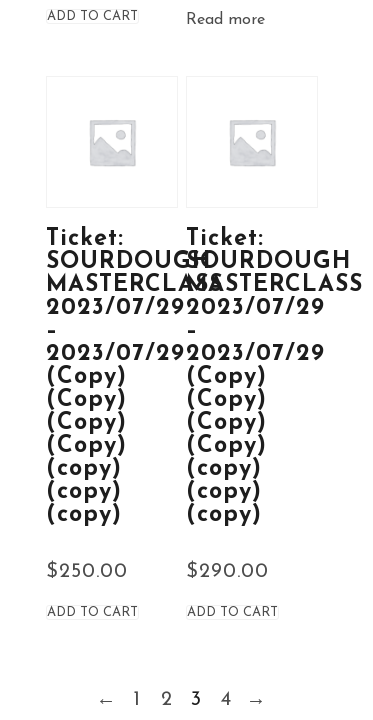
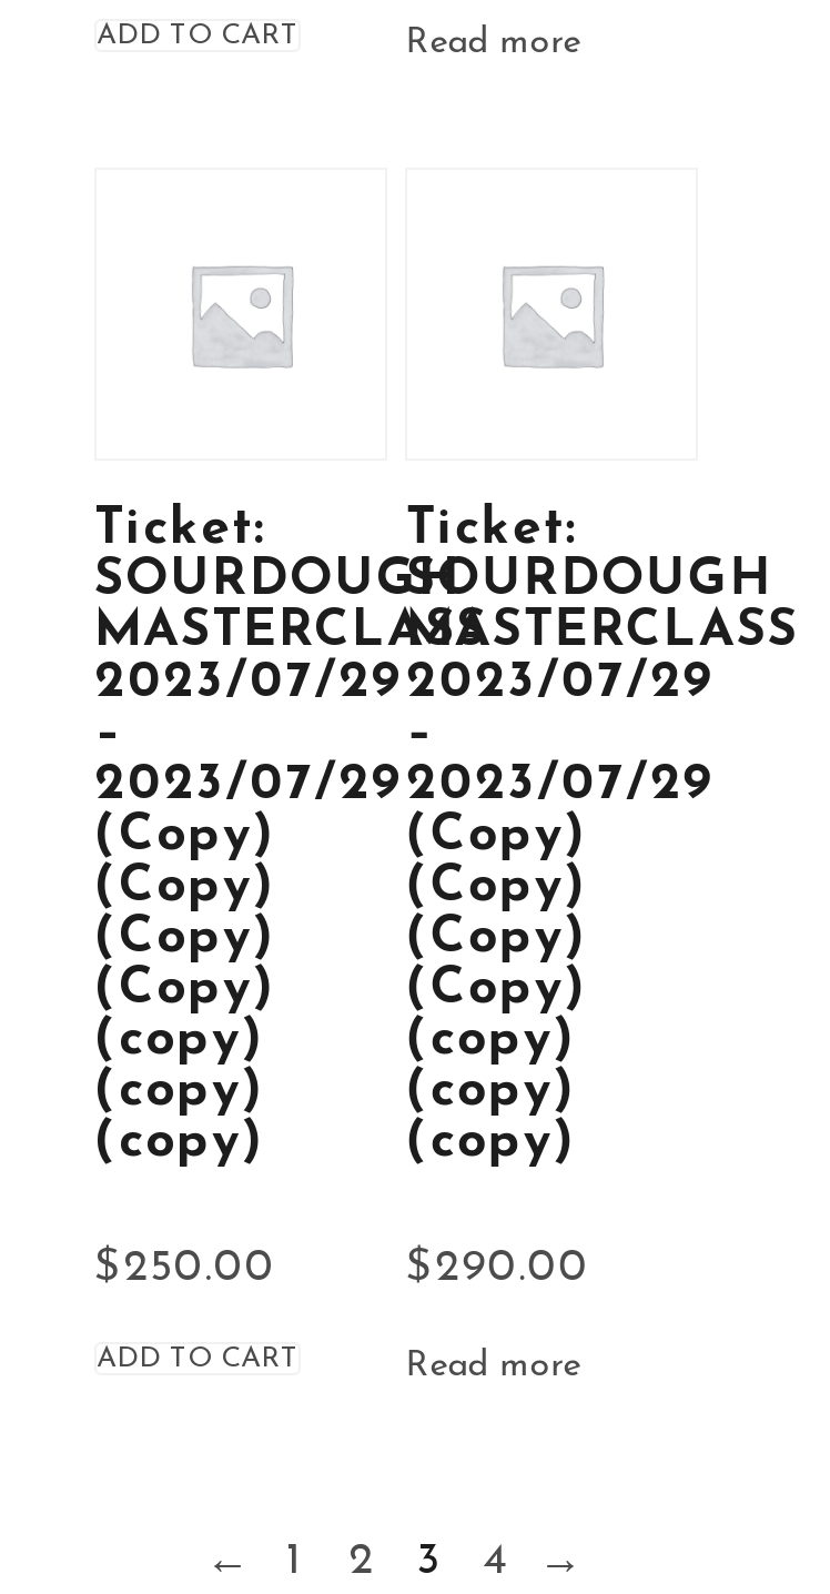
- ADD TO CART
+ Read more
